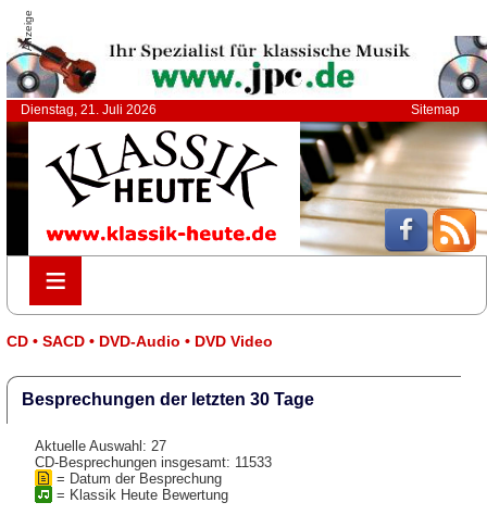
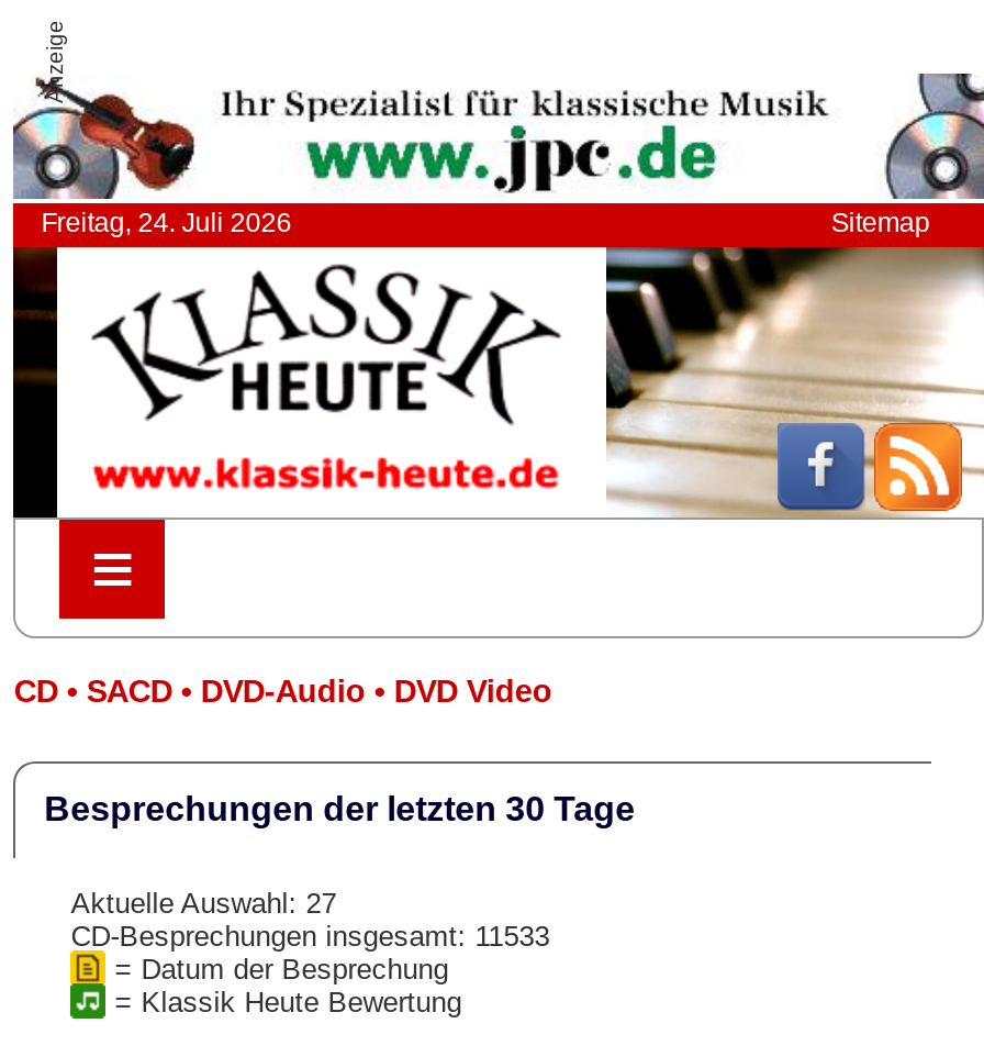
- Dienstag, 21. Juli 2026
+ Freitag, 24. Juli 2026
